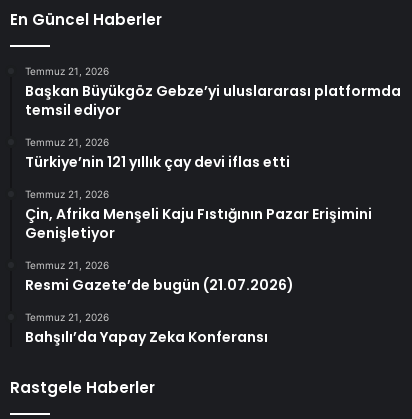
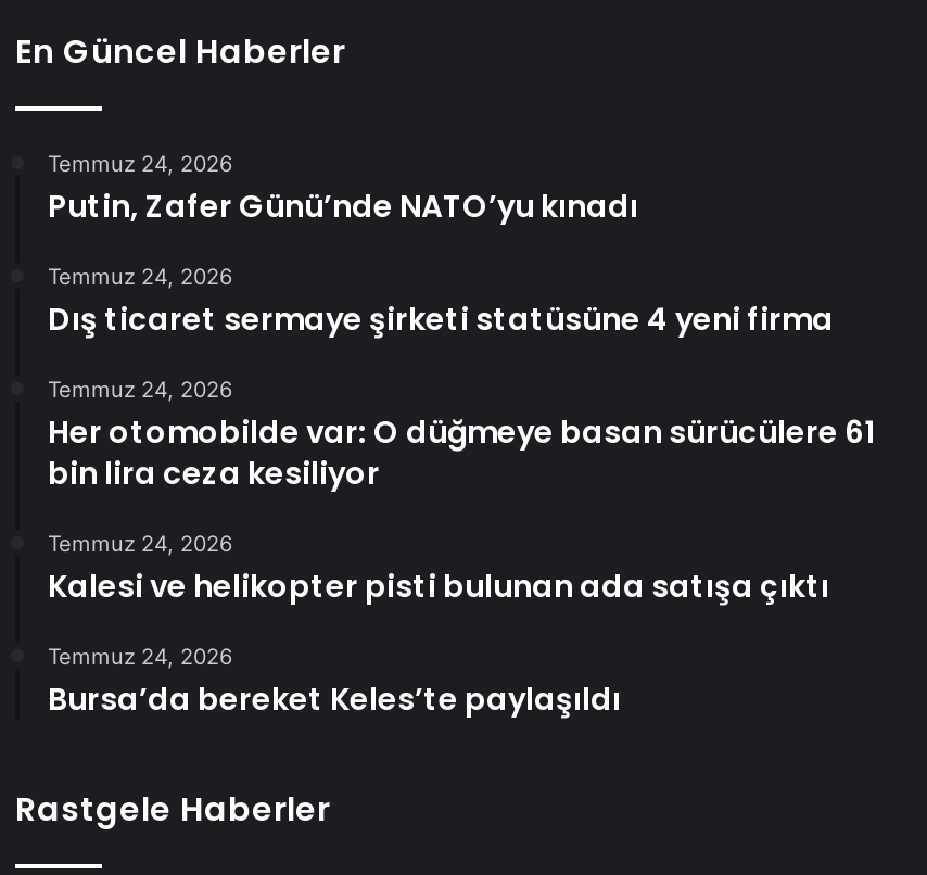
- Temmuz 21, 2026
- Başkan Büyükgöz Gebze’yi uluslararası platformda
- temsil ediyor
+ Temmuz 24, 2026
+ Putin, Zafer Günü’nde NATO’yu kınadı

- Temmuz 21, 2026
- Türkiye’nin 121 yıllık çay devi iflas etti
+ Temmuz 24, 2026
+ Dış ticaret sermaye şirketi statüsüne 4 yeni firma

- Temmuz 21, 2026
- Çin, Afrika Menşeli Kaju Fıstığının Pazar Erişimini
- Genişletiyor
+ Temmuz 24, 2026
+ Her otomobilde var: O düğmeye basan sürücülere 61
+ bin lira ceza kesiliyor

- Temmuz 21, 2026
- Resmi Gazete’de bugün (21.07.2026)
+ Temmuz 24, 2026
+ Kalesi ve helikopter pisti bulunan ada satışa çıktı

- Temmuz 21, 2026
- Bahşılı’da Yapay Zeka Konferansı
+ Temmuz 24, 2026
+ Bursa’da bereket Keles’te paylaşıldı
